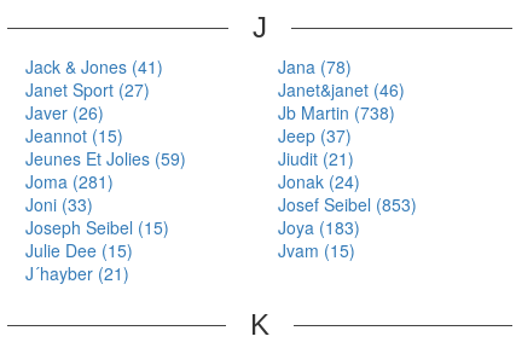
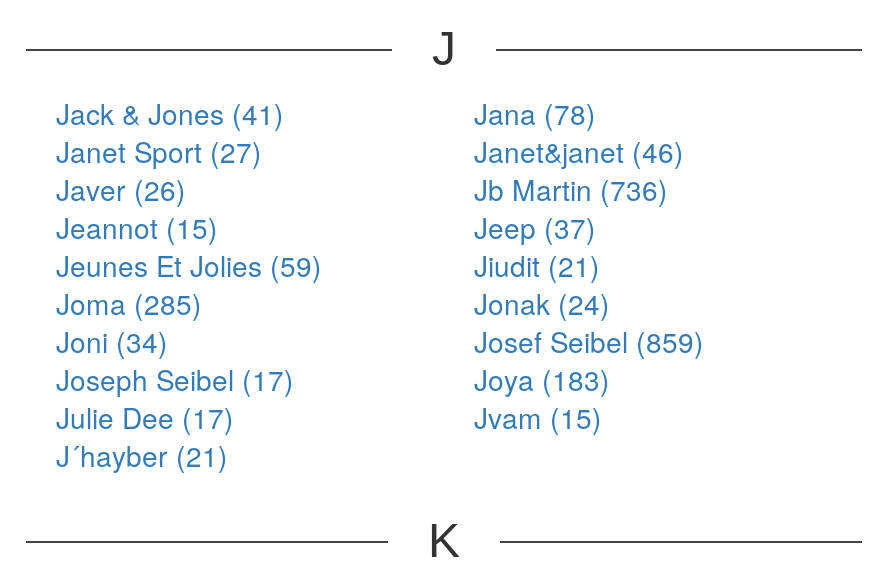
- Jb Martin (738)
+ Jb Martin (736)

- Joma (281)
+ Joma (285)

- Joni (33)
+ Joni (34)

- Josef Seibel (853)
+ Josef Seibel (859)

- Joseph Seibel (15)
+ Joseph Seibel (17)

- Julie Dee (15)
+ Julie Dee (17)
